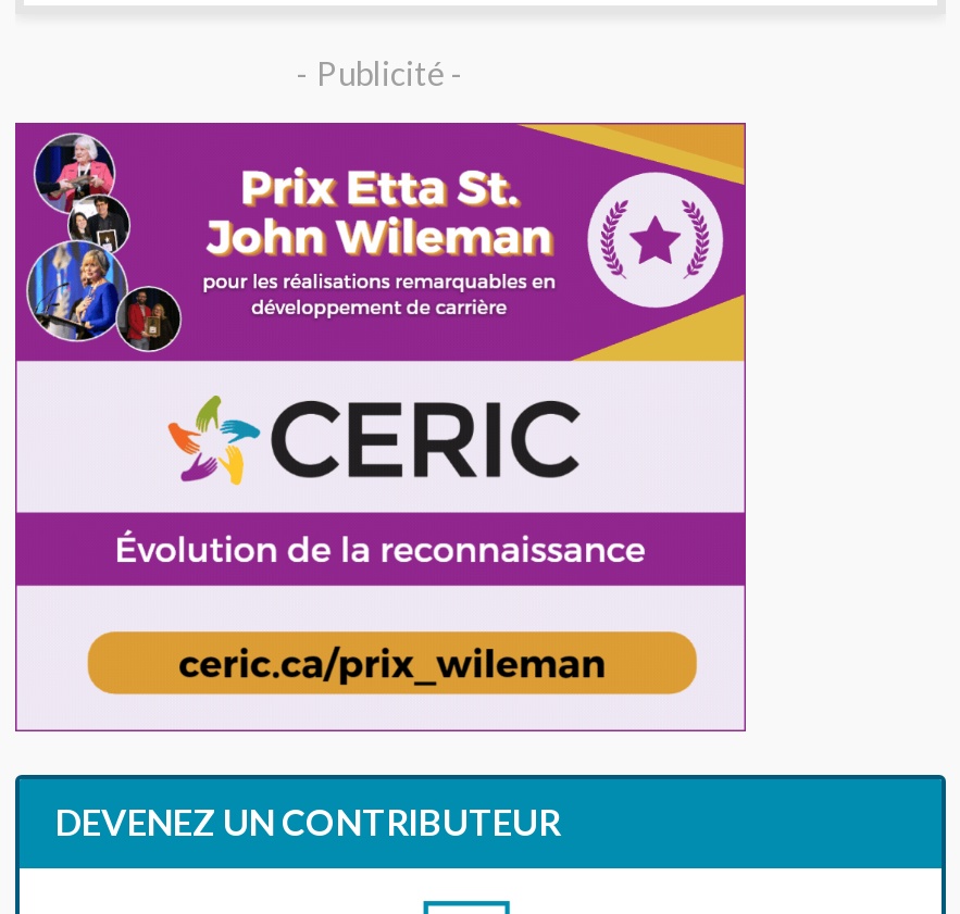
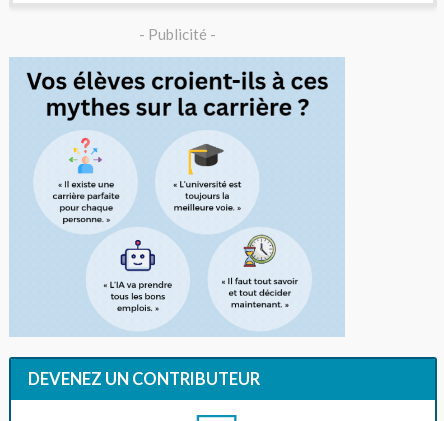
- [image]
+ [image]
